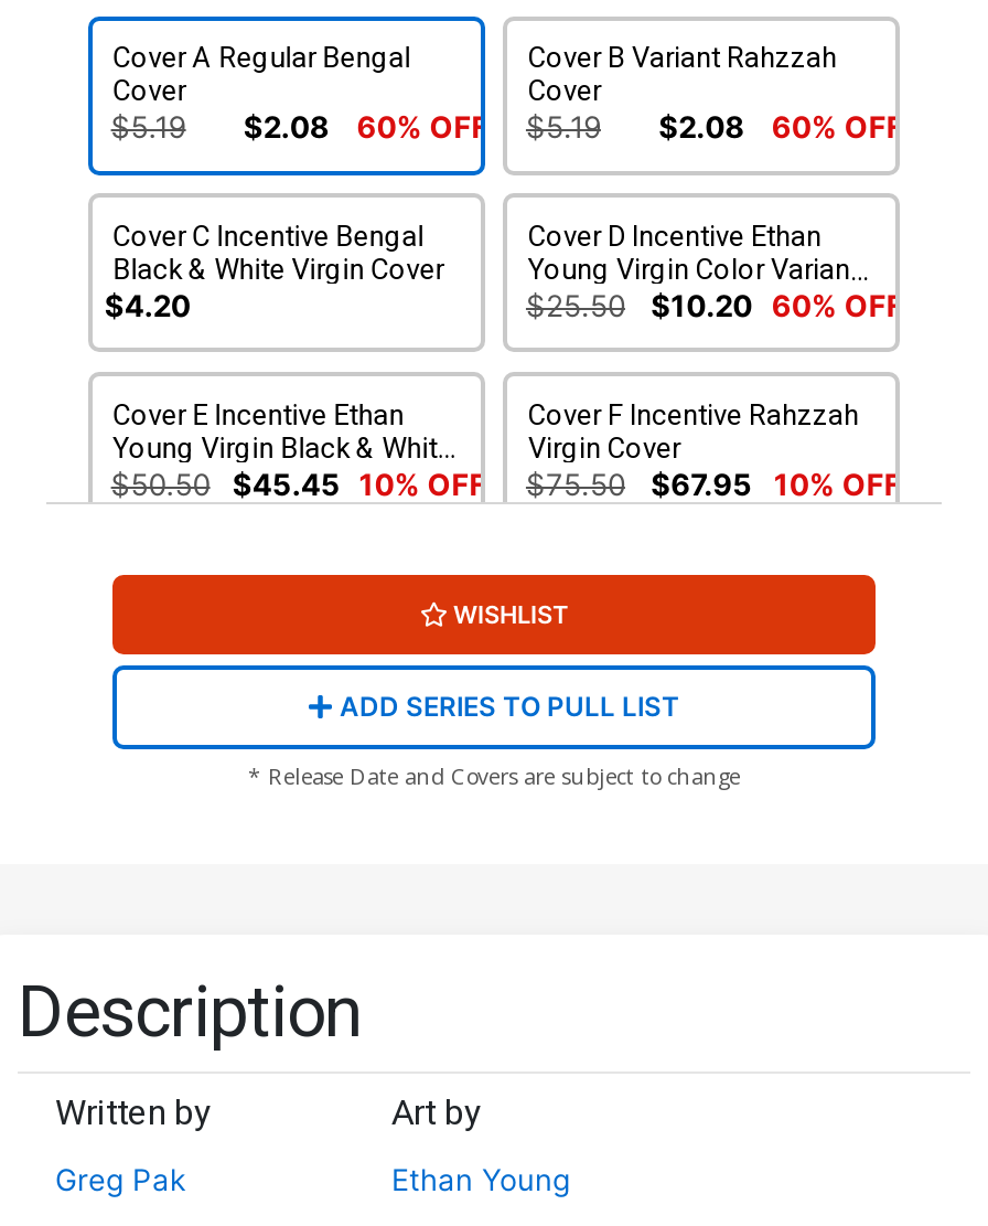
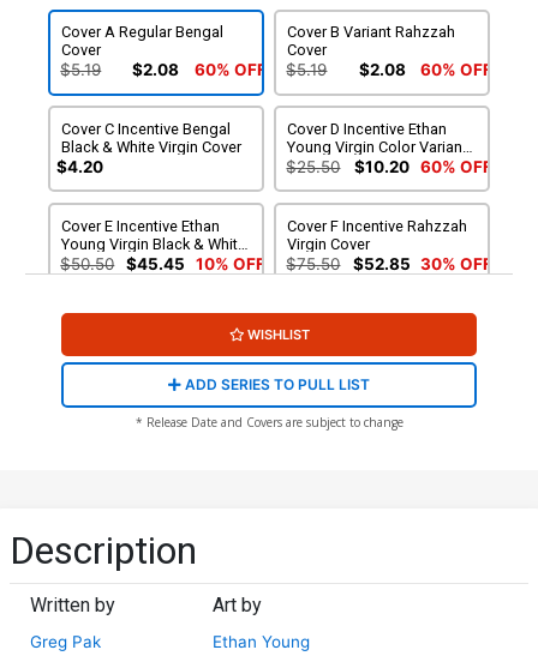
- $67.95
- 10% OFF
+ $52.85 30% OFF
